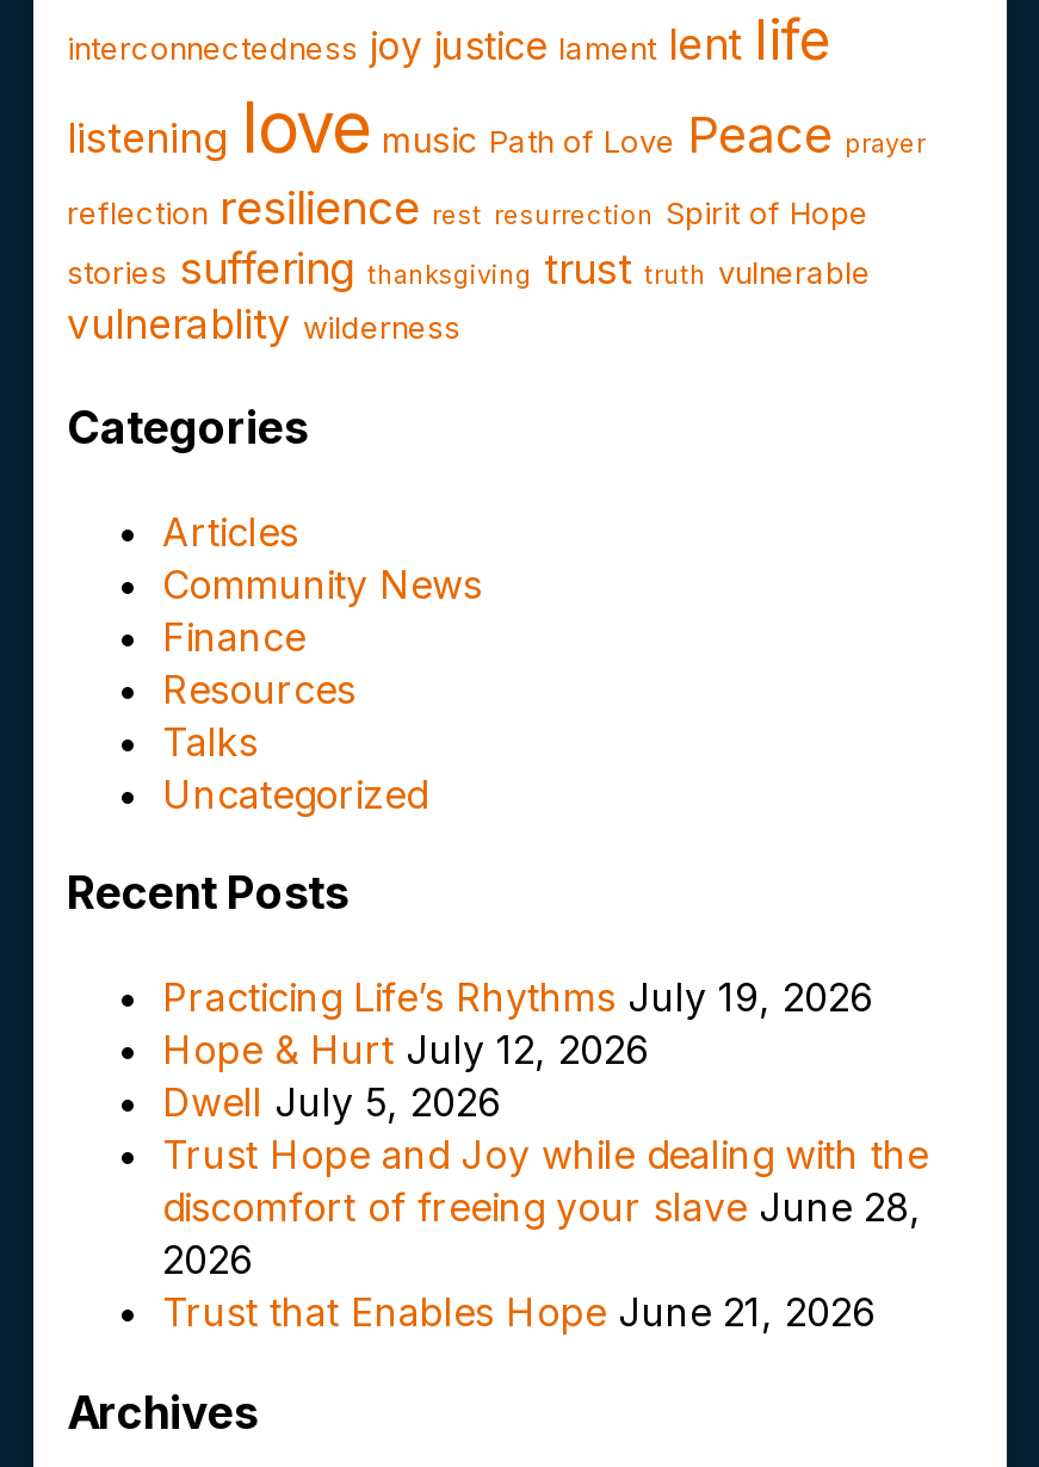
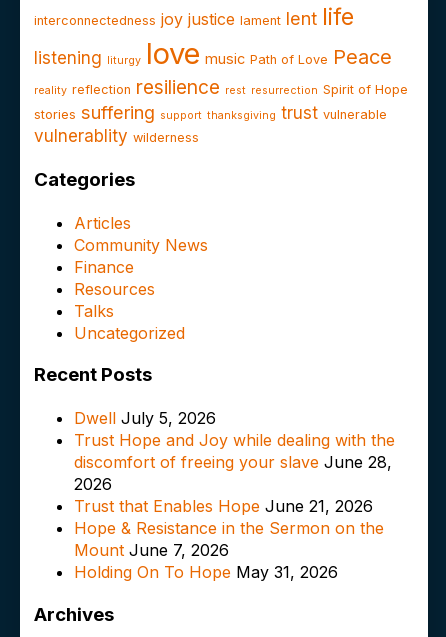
- listening love music Path of Love Peace prayer
- reflection resilience rest resurrection Spirit of Hope
- stories suffering thanksgiving trust truth vulnerable
+ listening liturgy love music Path of Love Peace
+ reality reflection resilience rest resurrection Spirit of Hope
+ stories suffering support thanksgiving trust vulnerable

- Practicing Life’s Rhythms July 19, 2026
- Hope & Hurt July 12, 2026

moved up: Dwell July 5, 2026 | Trust Hope and Joy while dealing with the | discomfort of freeing your slave June 28, | 2026 | Trust that Enables Hope June 21, 2026

+ Hope & Resistance in the Sermon on the
+ Mount June 7, 2026
+ Holding On To Hope May 31, 2026
